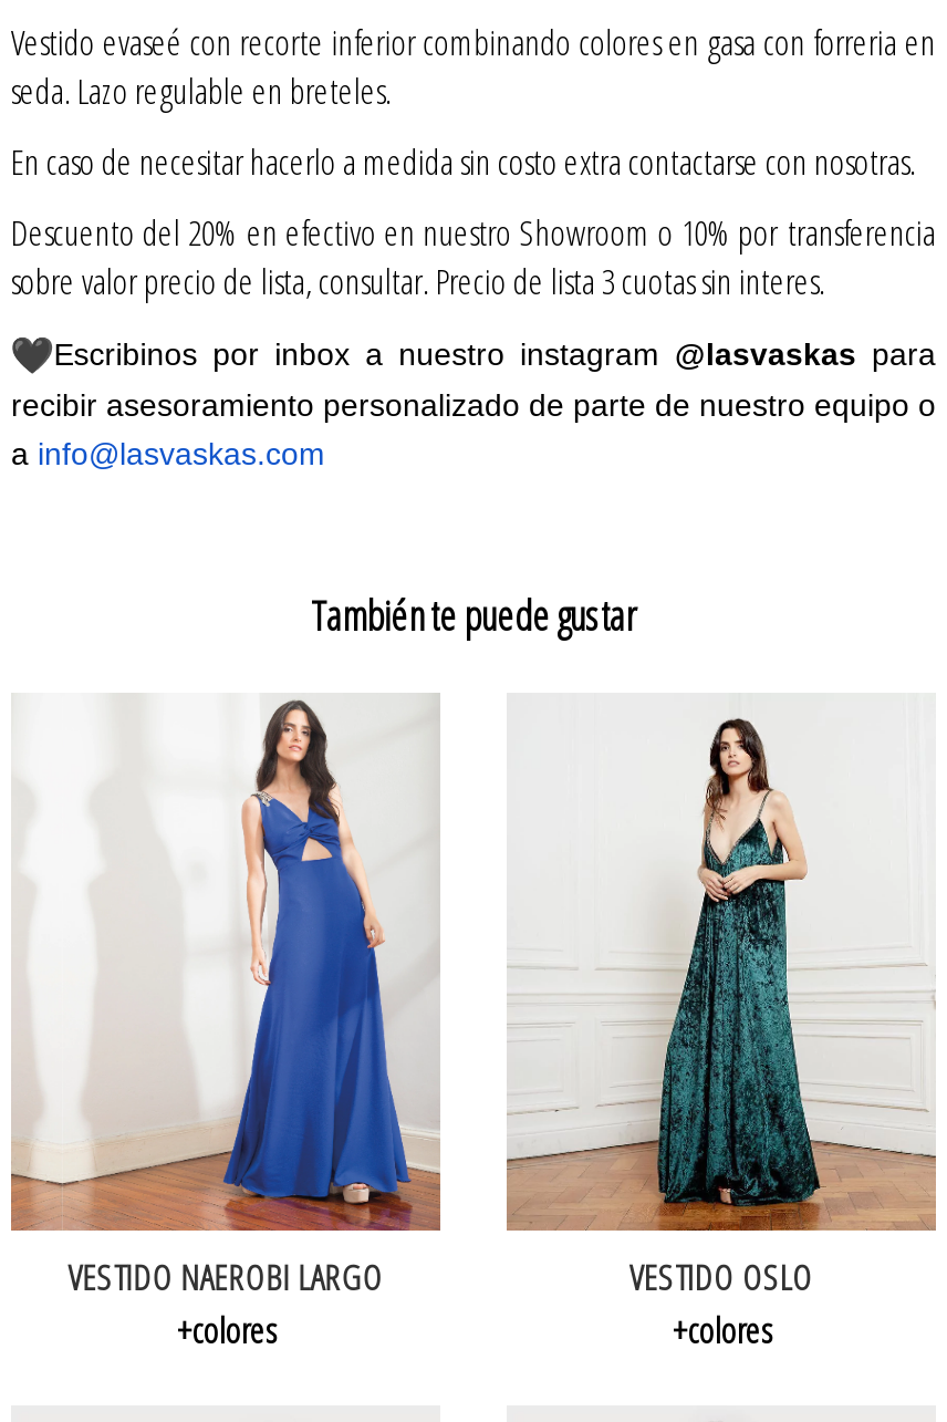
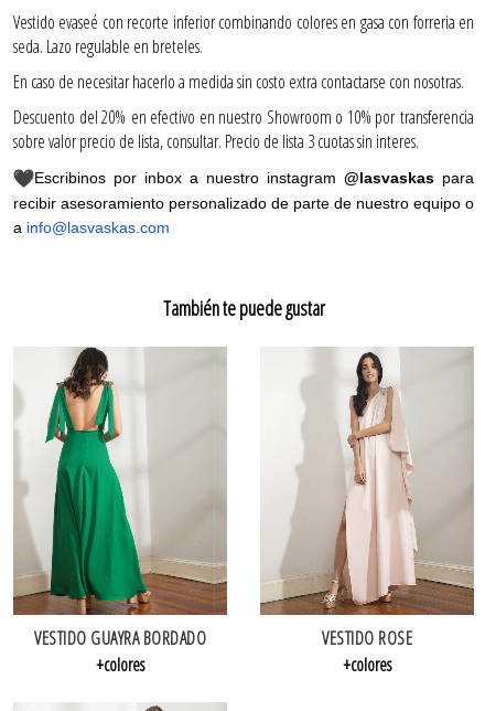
- [image]
- VESTIDO NAEROBI LARGO
+ [image]
+ VESTIDO GUAYRA BORDADO

- [image]
- VESTIDO OSLO
+ [image]
+ VESTIDO ROSE
